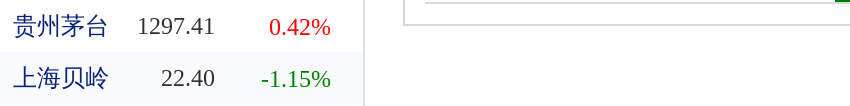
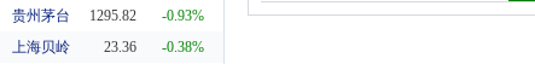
- 1297.41
+ 1295.82

- 0.42%
+ -0.93%

- 22.40
+ 23.36

- -1.15%
+ -0.38%
